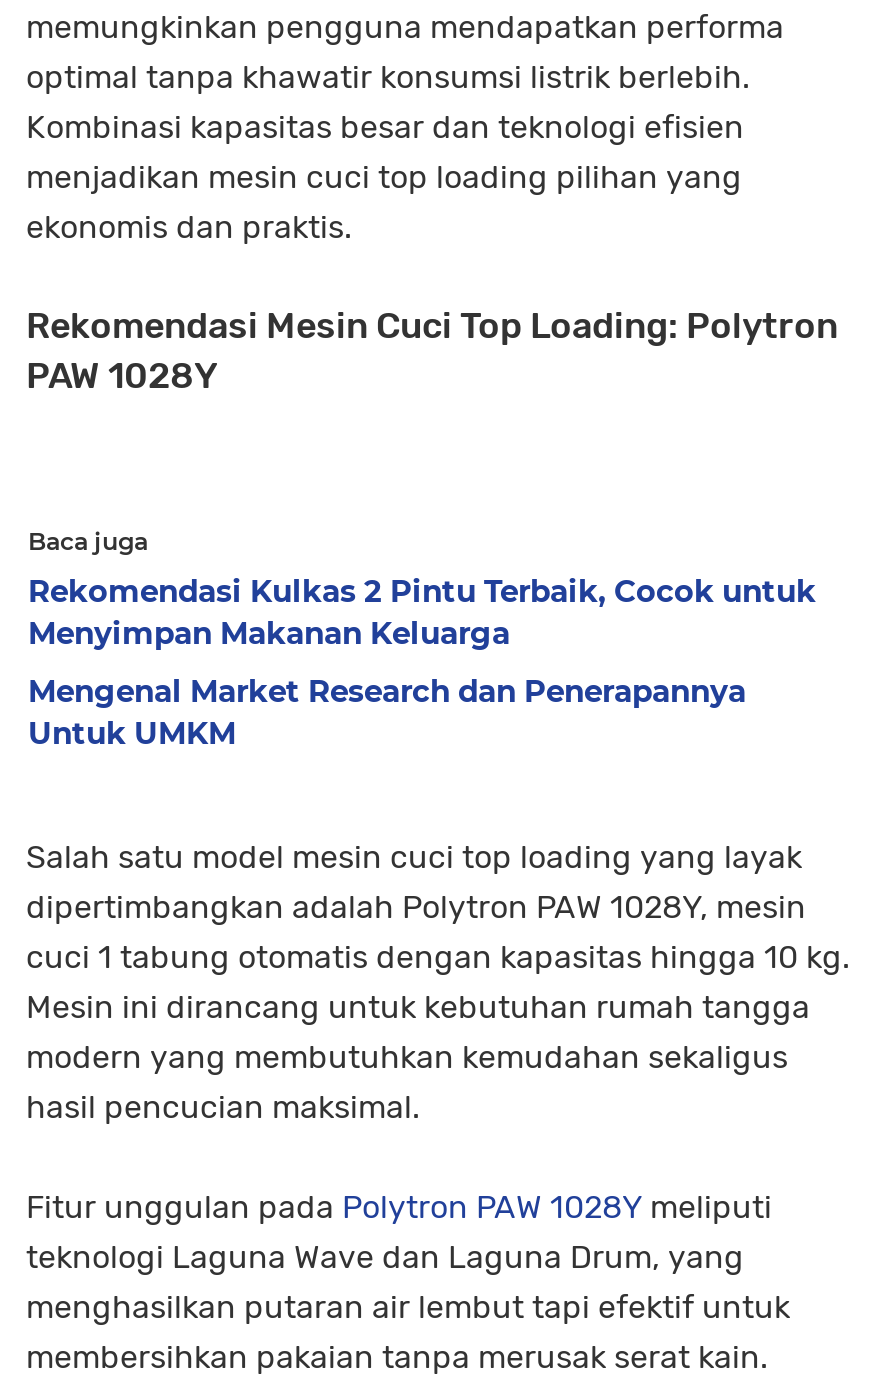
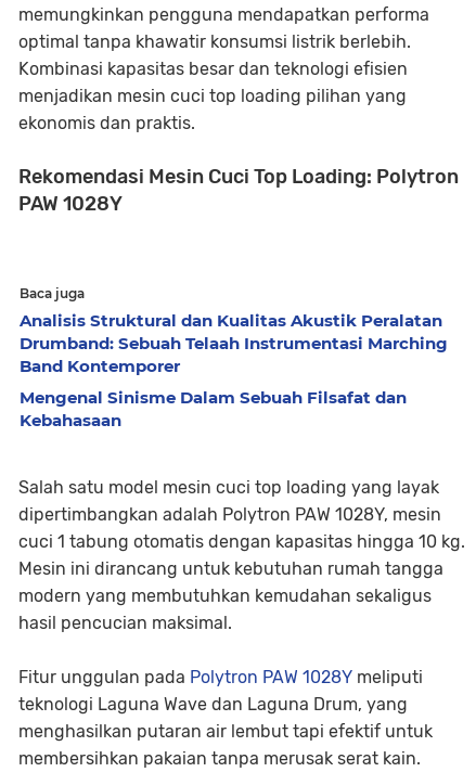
- Rekomendasi Kulkas 2 Pintu Terbaik, Cocok untuk
- Menyimpan Makanan Keluarga
+ Analisis Struktural dan Kualitas Akustik Peralatan
+ Drumband: Sebuah Telaah Instrumentasi Marching
+ Band Kontemporer

- Mengenal Market Research dan Penerapannya
- Untuk UMKM
+ Mengenal Sinisme Dalam Sebuah Filsafat dan
+ Kebahasaan
